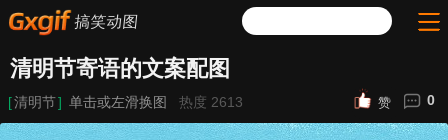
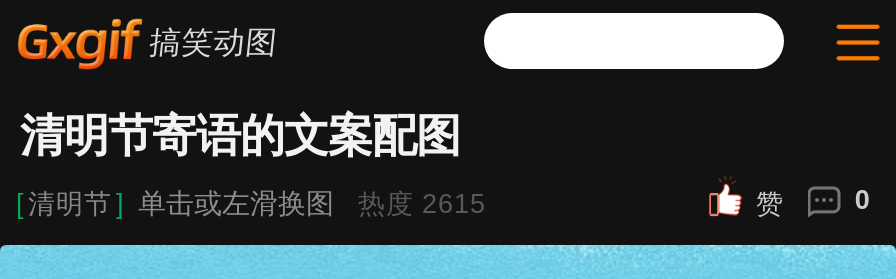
- [ 清明节 ] 单击或左滑换图 热度 2613
+ [ 清明节 ] 单击或左滑换图 热度 2615
